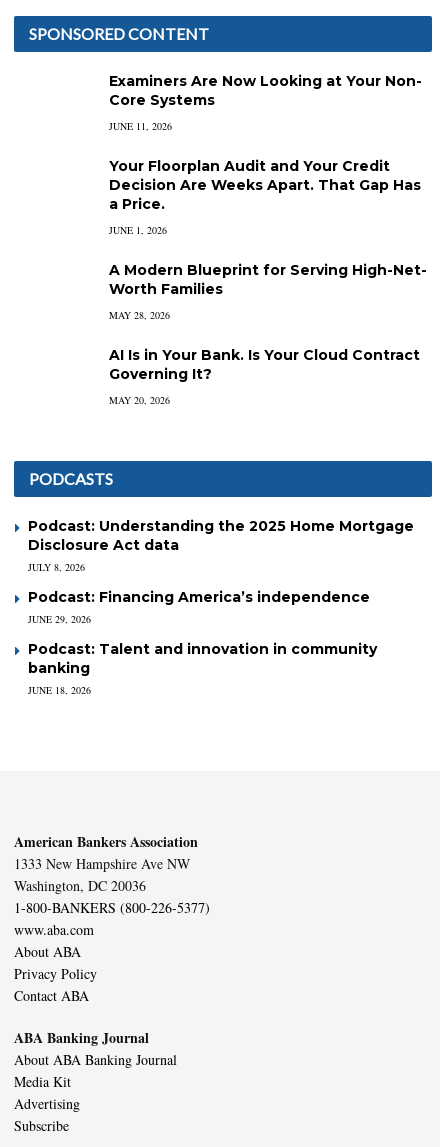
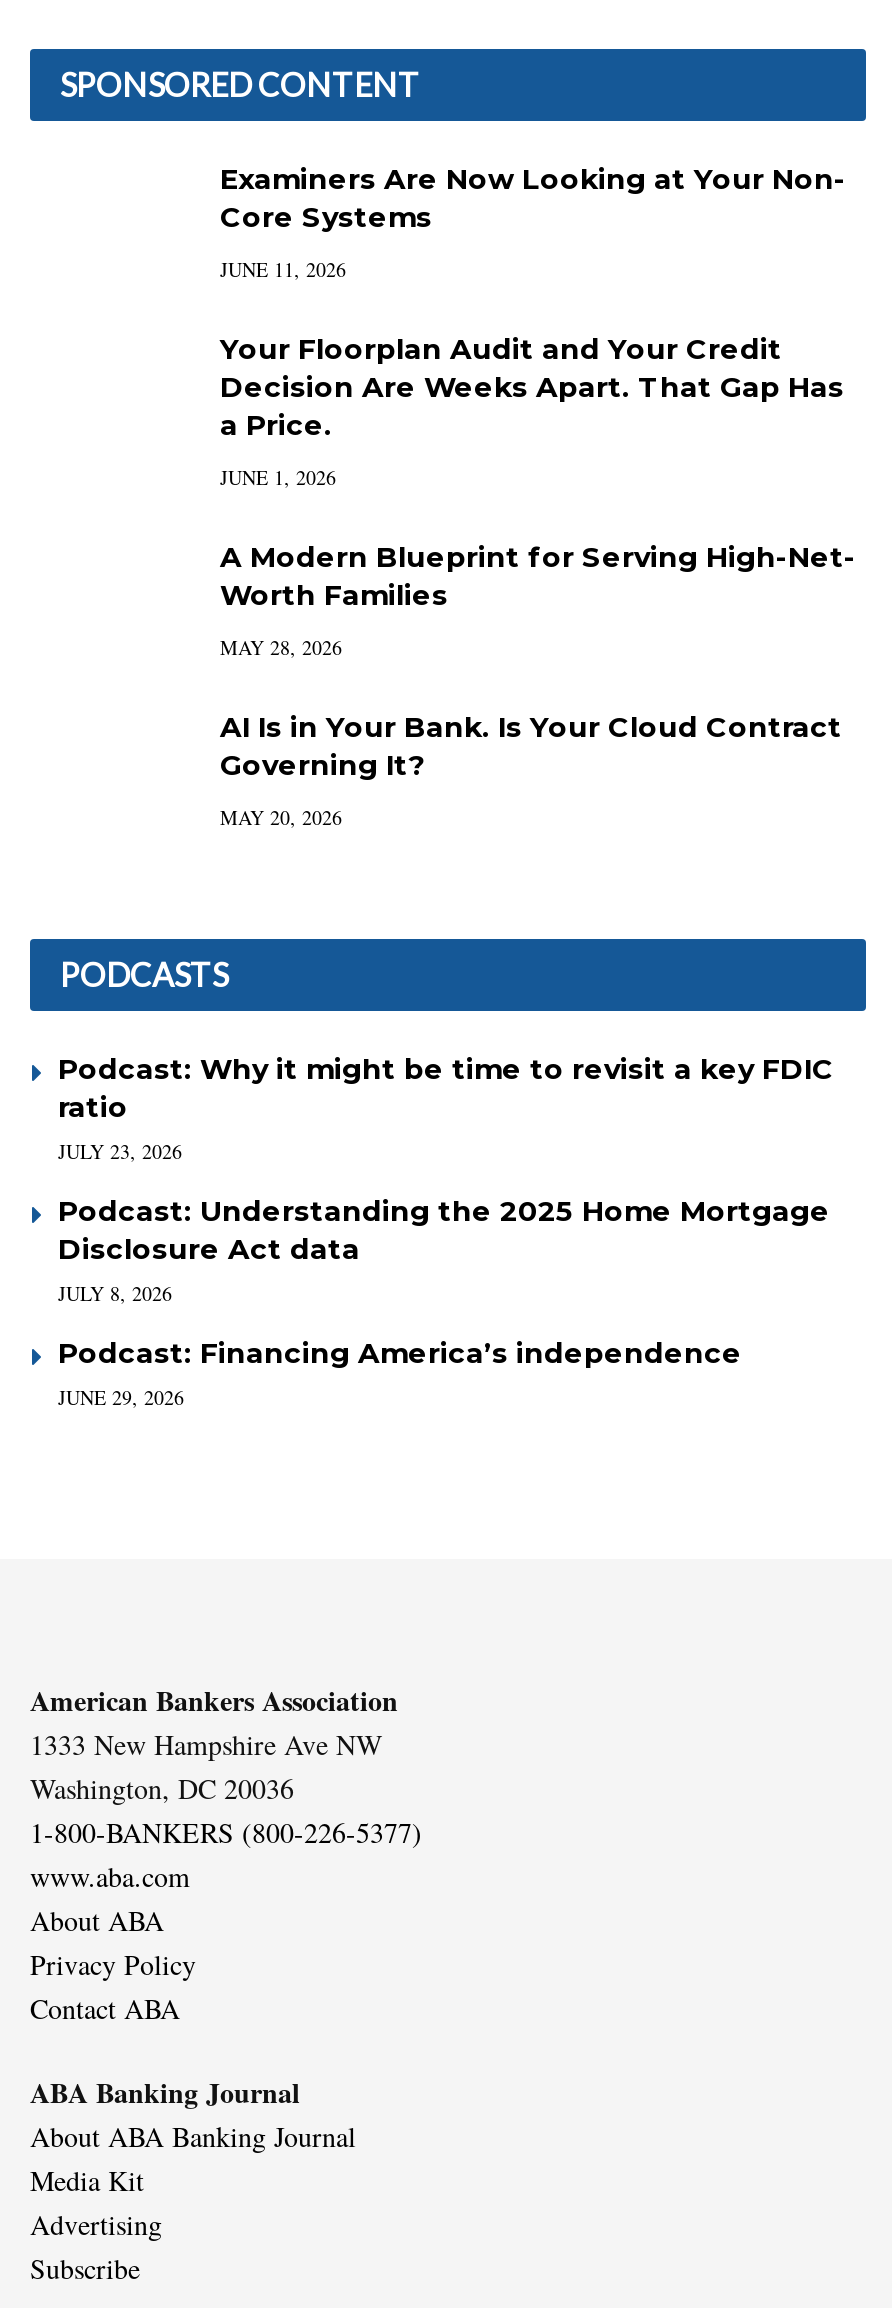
+ Podcast: Why it might be time to revisit a key FDIC
+ ratio
+ JULY 23, 2026

moved down: Podcast: Understanding the 2025 Home Mortgage | Disclosure Act data | JULY 8, 2026 | Podcast: Financing America’s independence | JUNE 29, 2026

- Podcast: Talent and innovation in community
- banking
- JUNE 18, 2026
